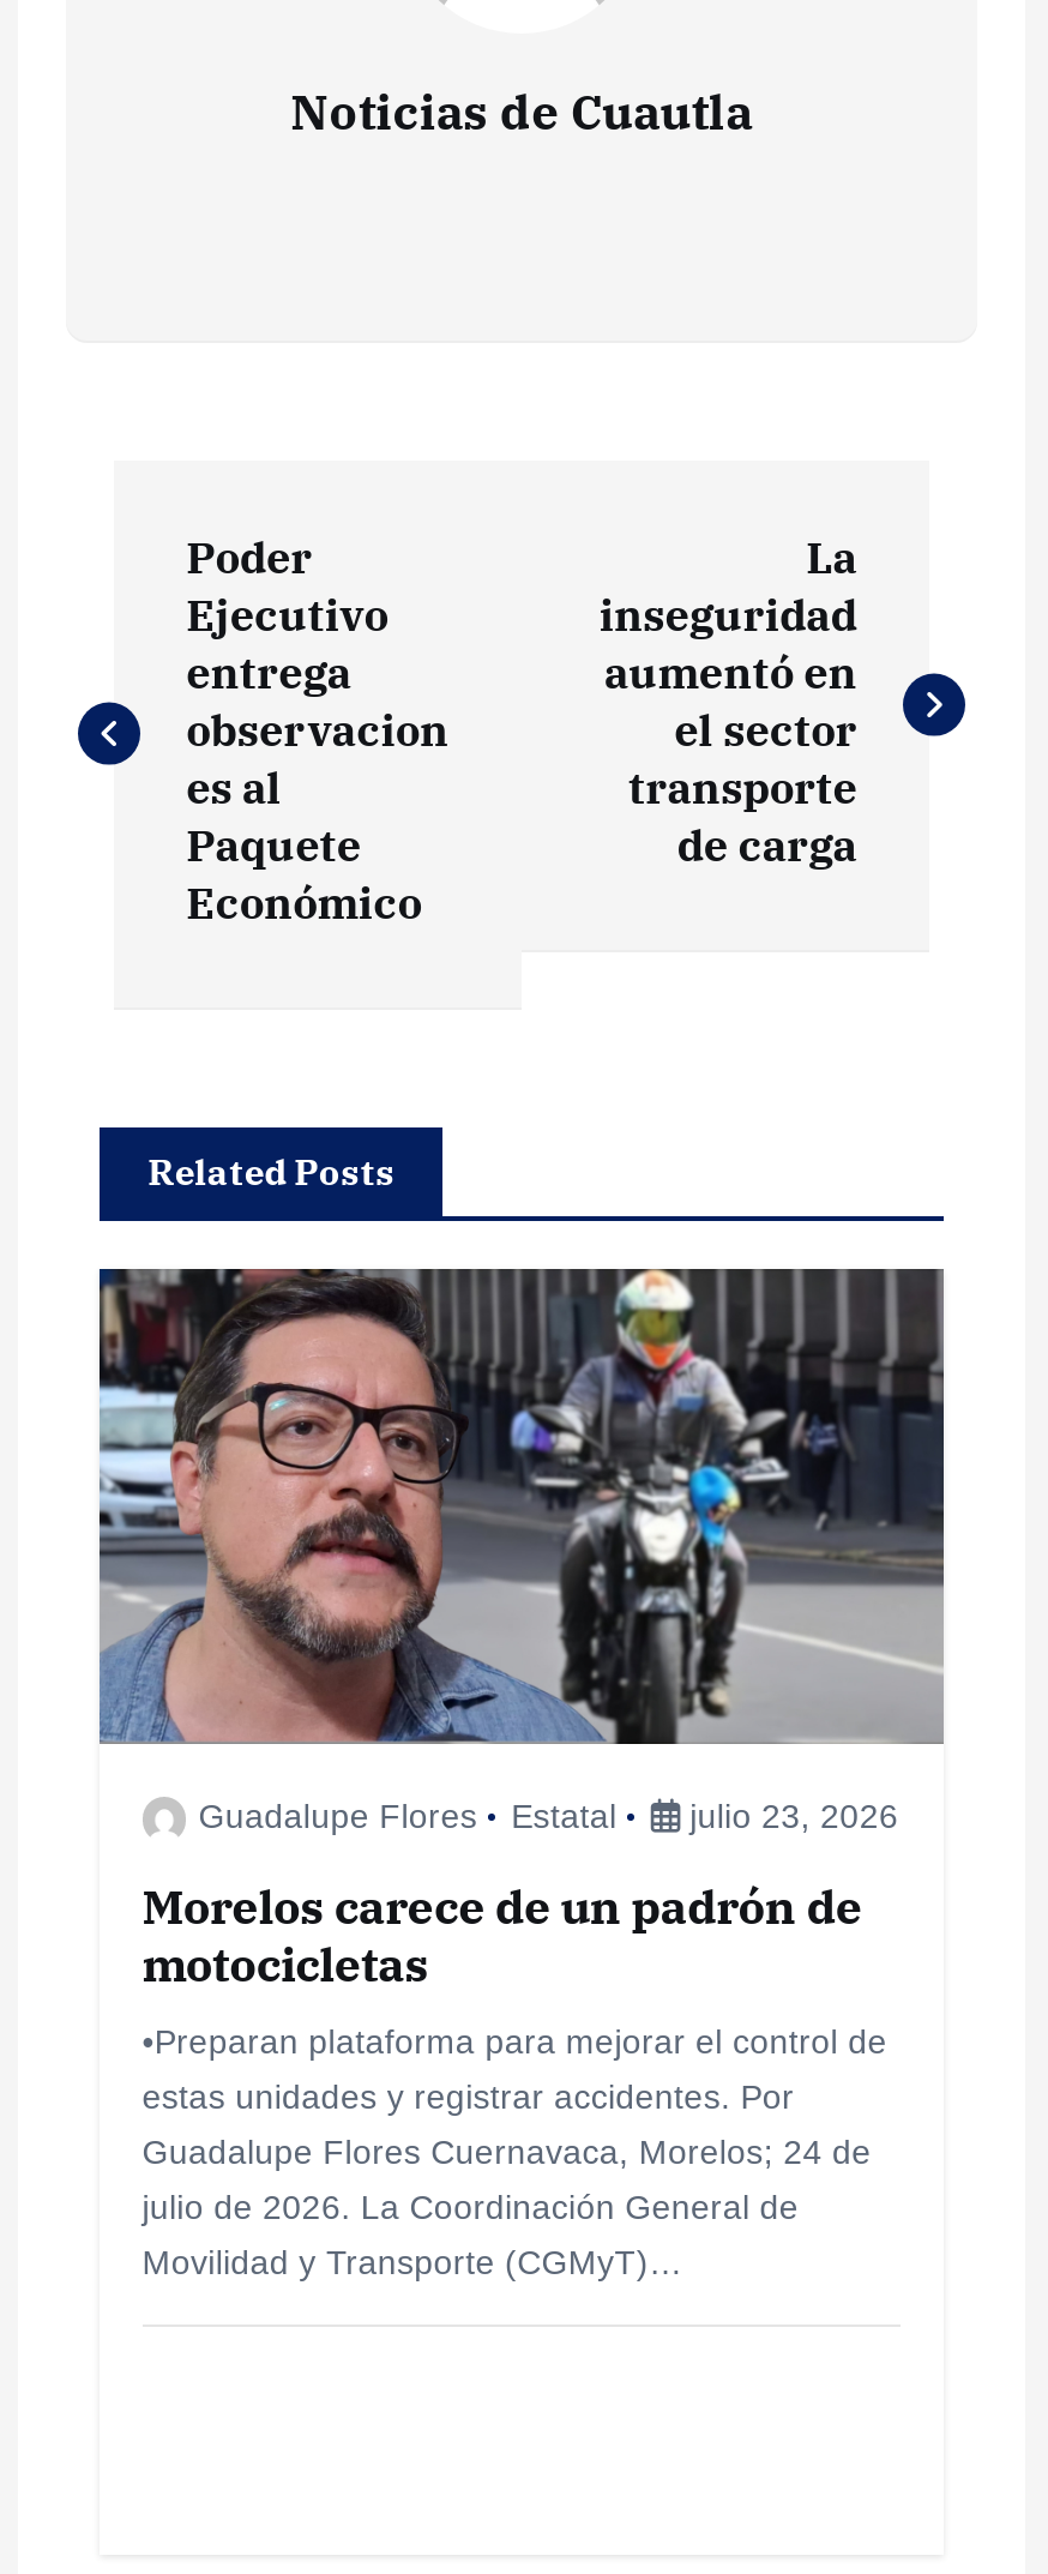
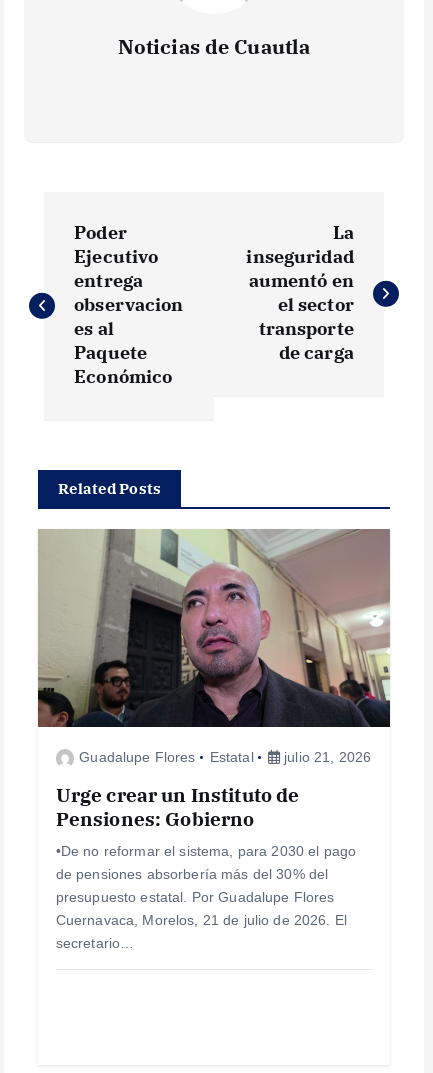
- [image]
- Guadalupe Flores Estatal julio 23, 2026
+ [image]
+ Guadalupe Flores Estatal julio 21, 2026

- Morelos carece de un padrón de
- motocicletas
+ Urge crear un Instituto de
+ Pensiones: Gobierno

- •Preparan plataforma para mejorar el control de
- estas unidades y registrar accidentes. Por
- Guadalupe Flores Cuernavaca, Morelos; 24 de
- julio de 2026. La Coordinación General de
- Movilidad y Transporte (CGMyT)…
+ •De no reformar el sistema, para 2030 el pago
+ de pensiones absorbería más del 30% del
+ presupuesto estatal. Por Guadalupe Flores
+ Cuernavaca, Morelos, 21 de julio de 2026. El
+ secretario…
